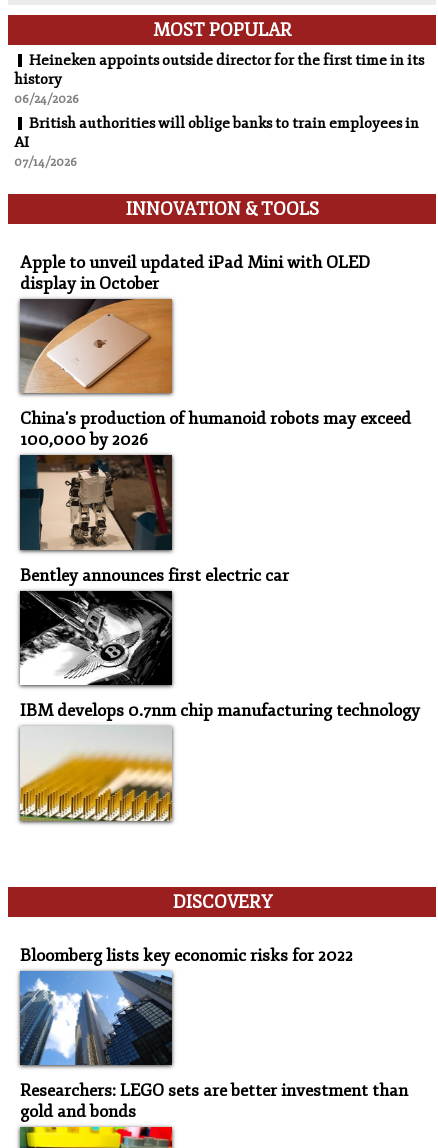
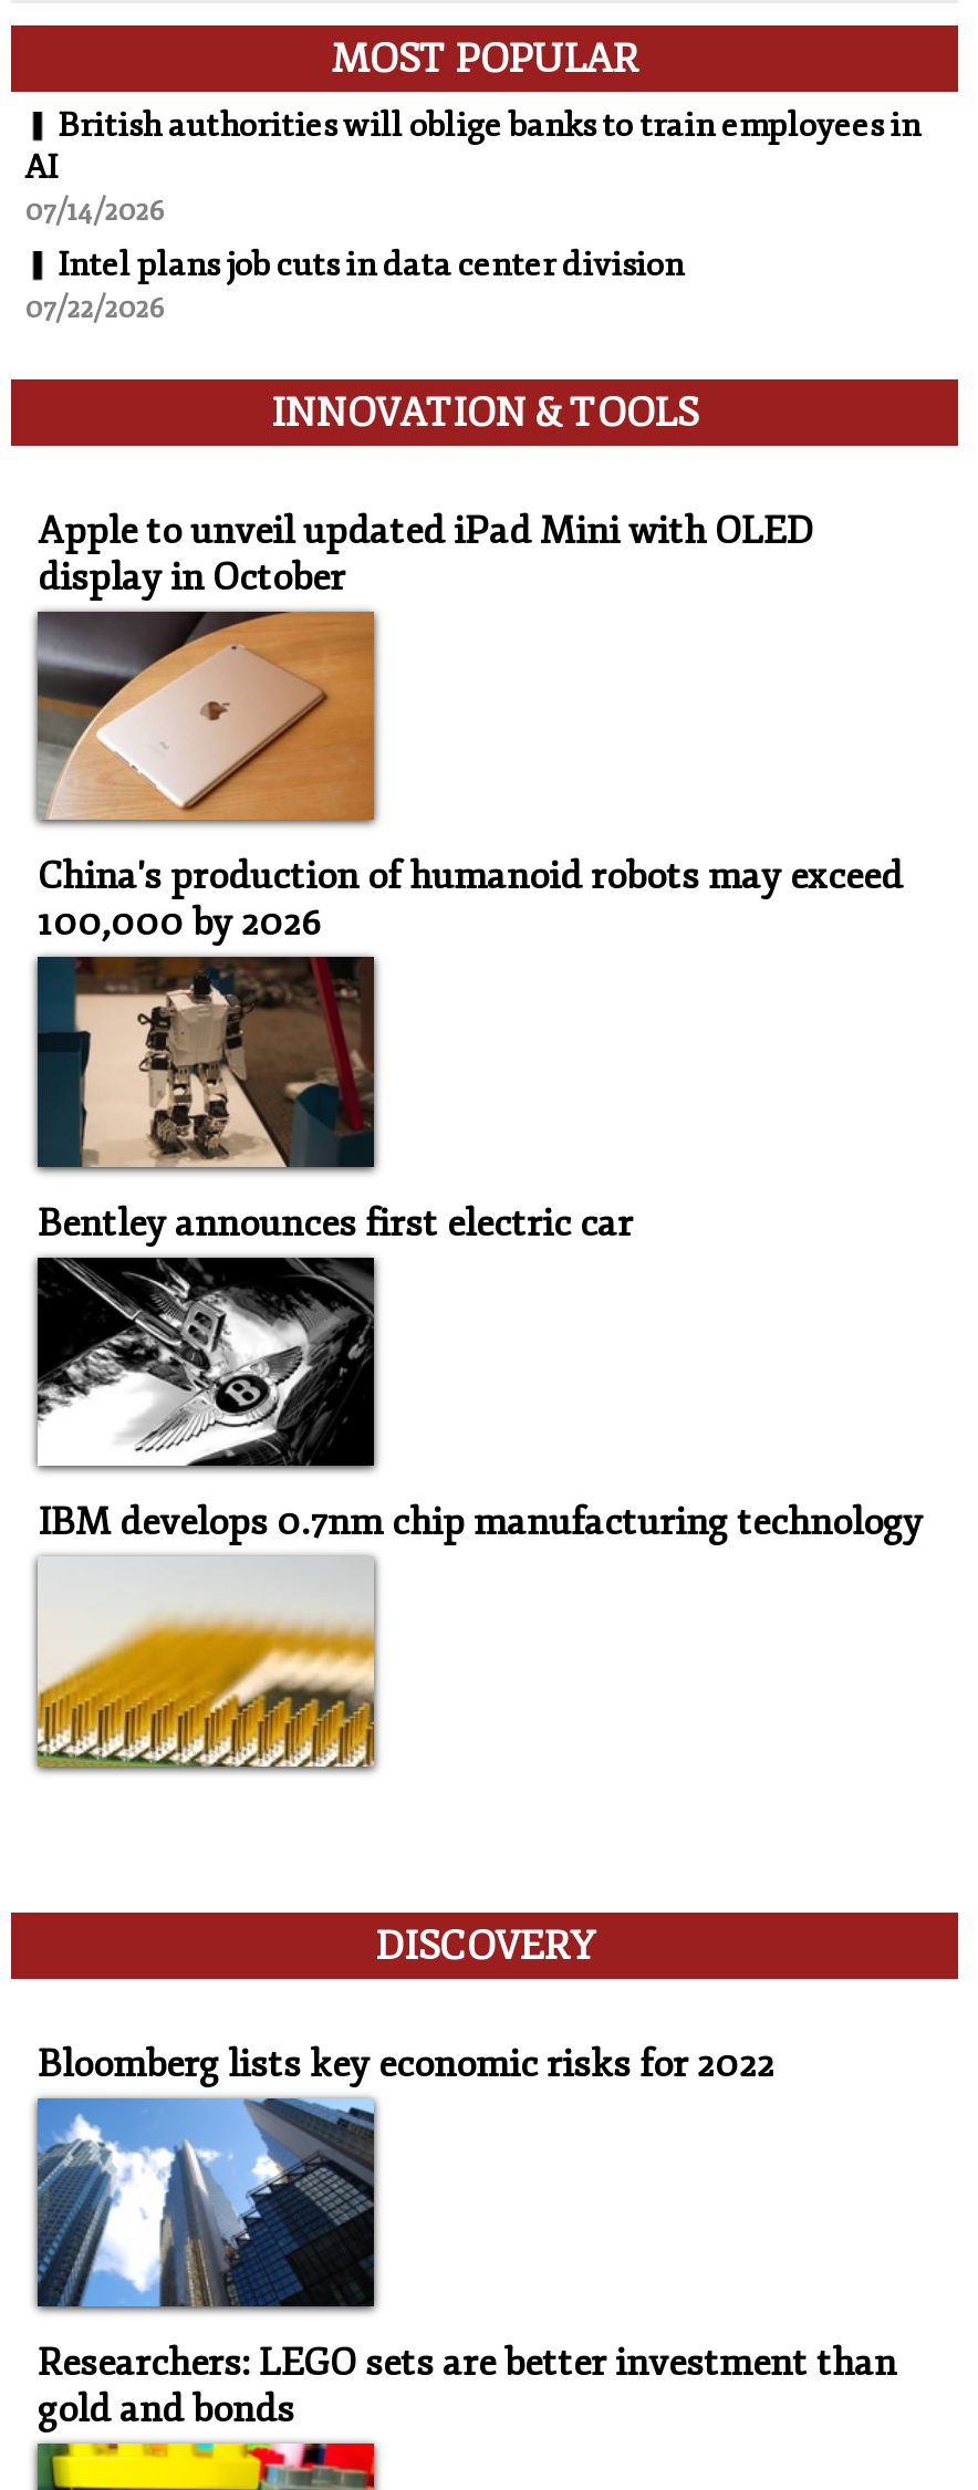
- Heineken appoints outside director for the first time in its
- history
- 06/24/2026

moved up: British authorities will oblige banks to train employees in | AI | 07/14/2026

+ Intel plans job cuts in data center division
+ 07/22/2026
